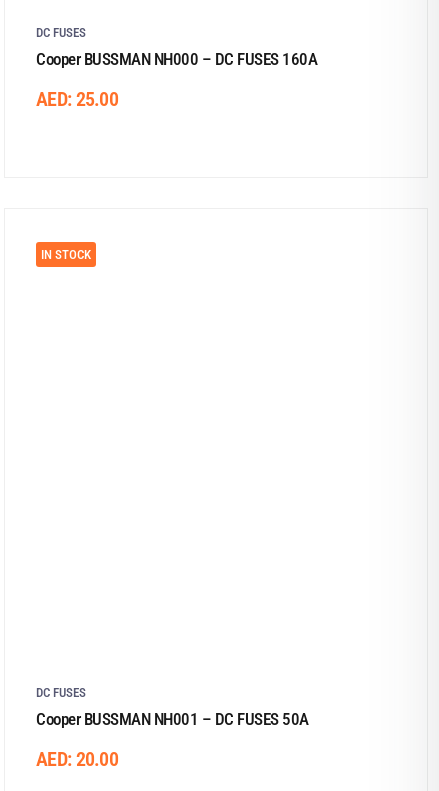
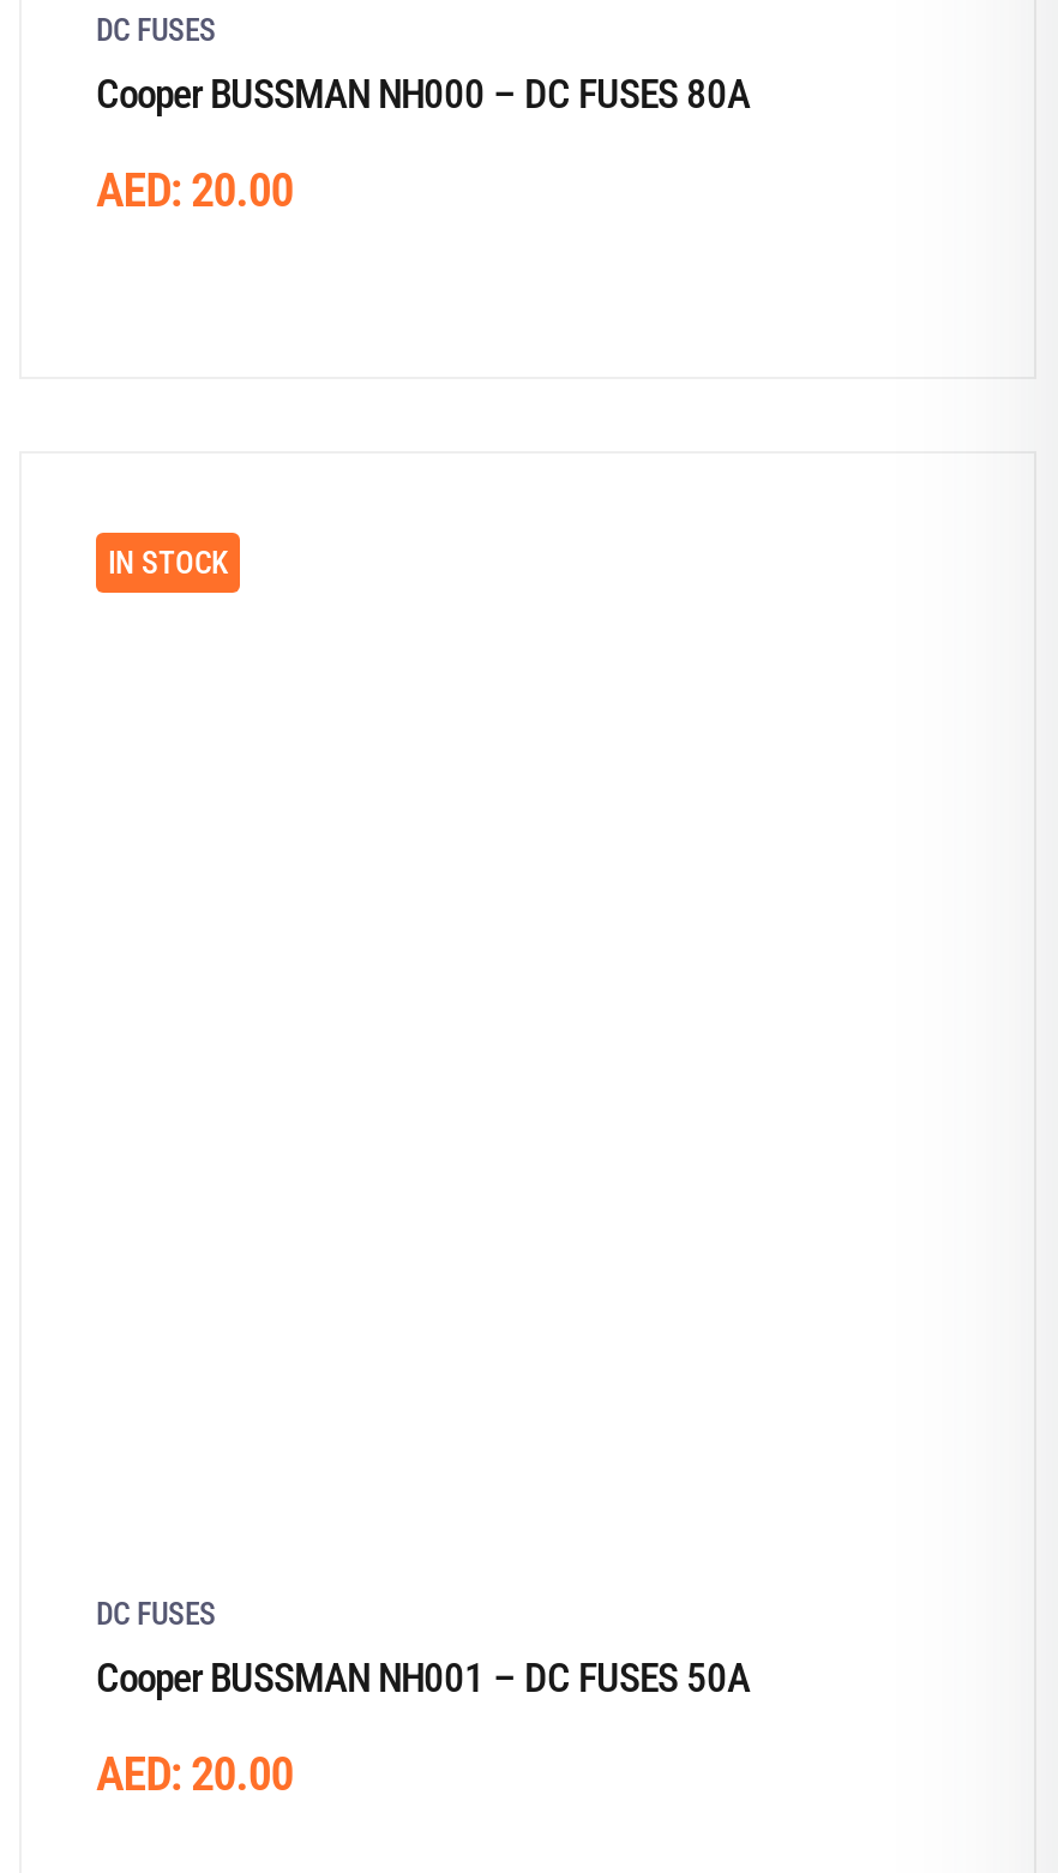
- Cooper BUSSMAN NH000 – DC FUSES 160A
+ Cooper BUSSMAN NH000 – DC FUSES 80A

- AED: 25.00
+ AED: 20.00
